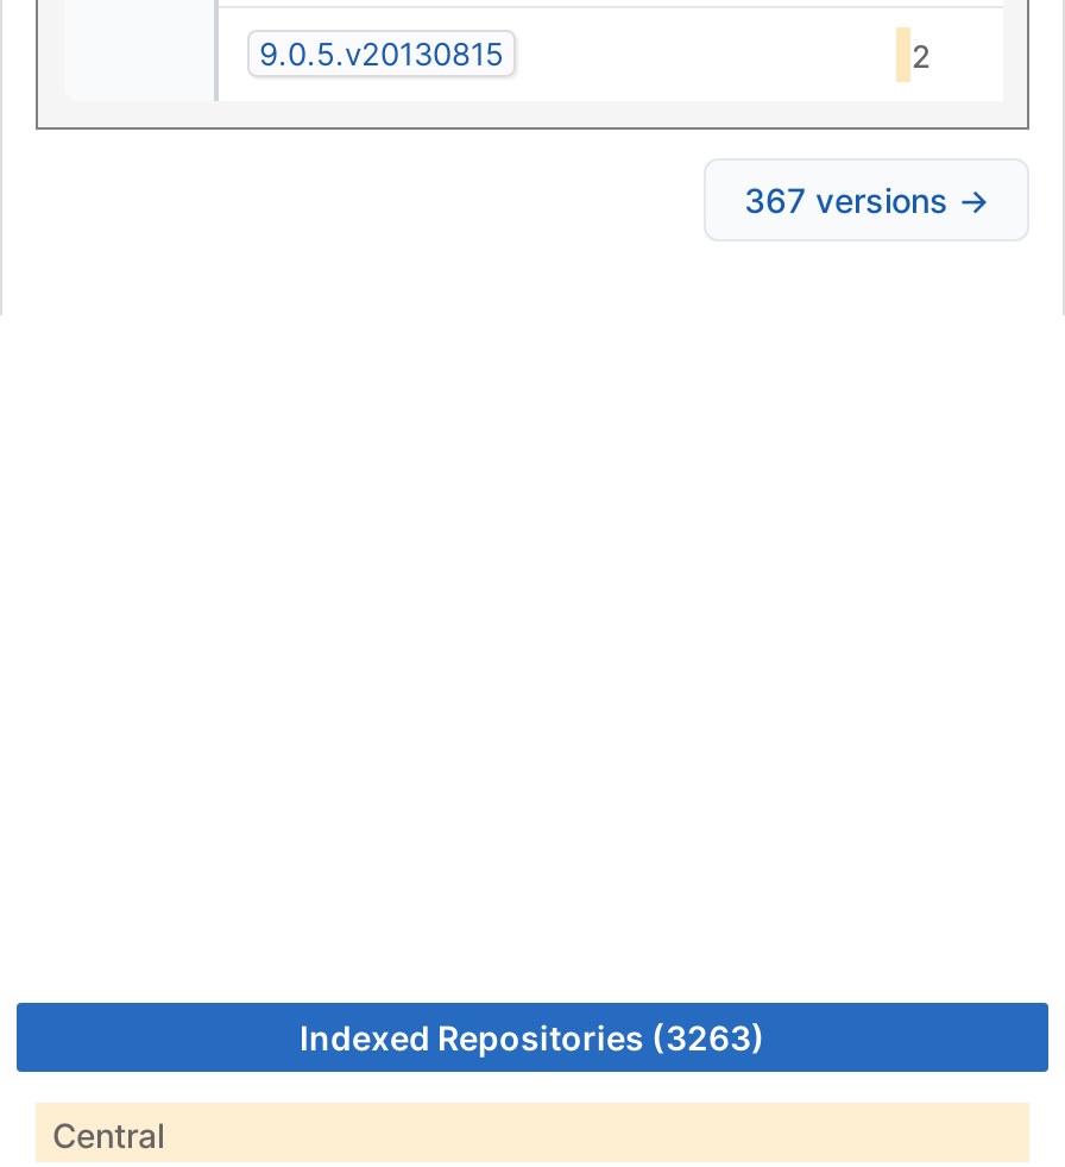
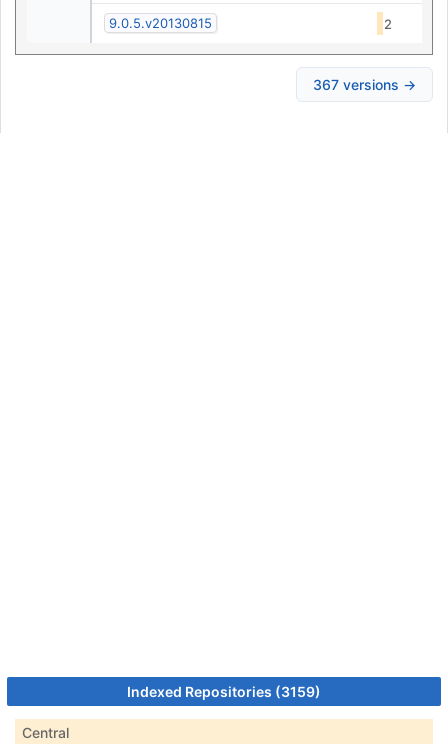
- Indexed Repositories (3263)
+ Indexed Repositories (3159)
